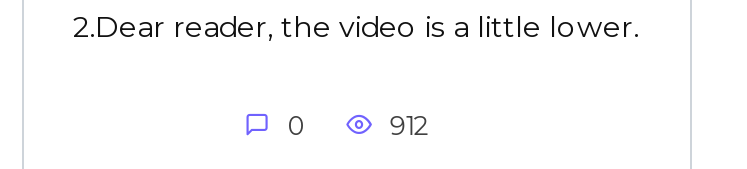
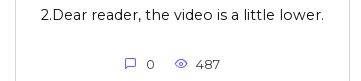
- 912
+ 487
